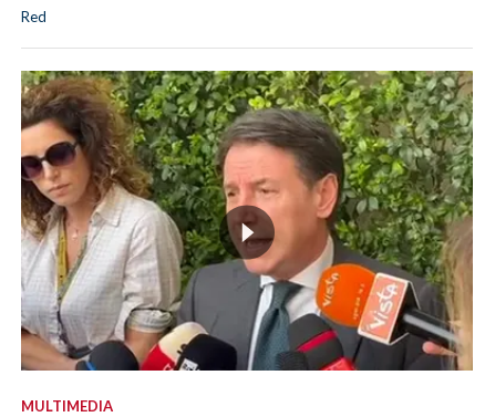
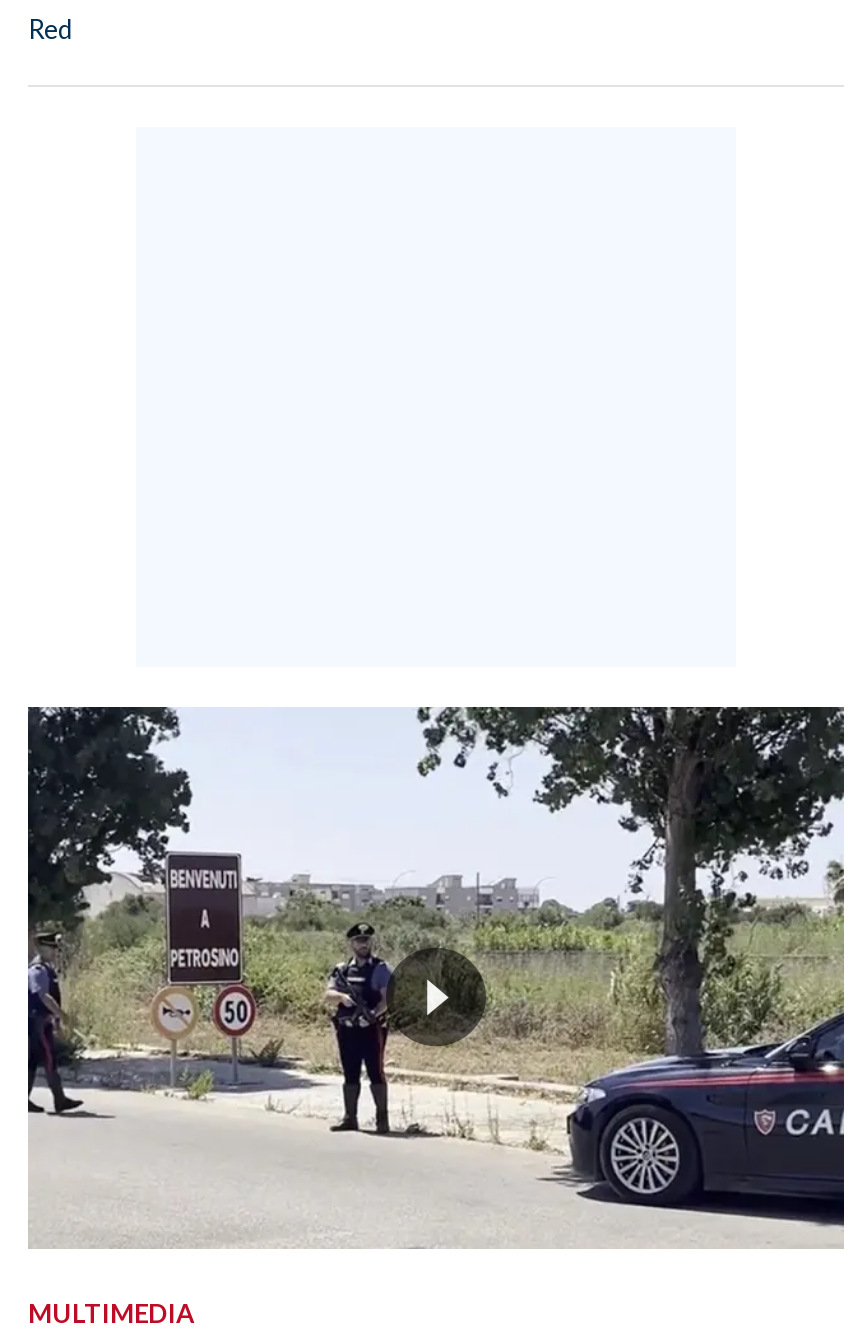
- [image]
+ [image]
